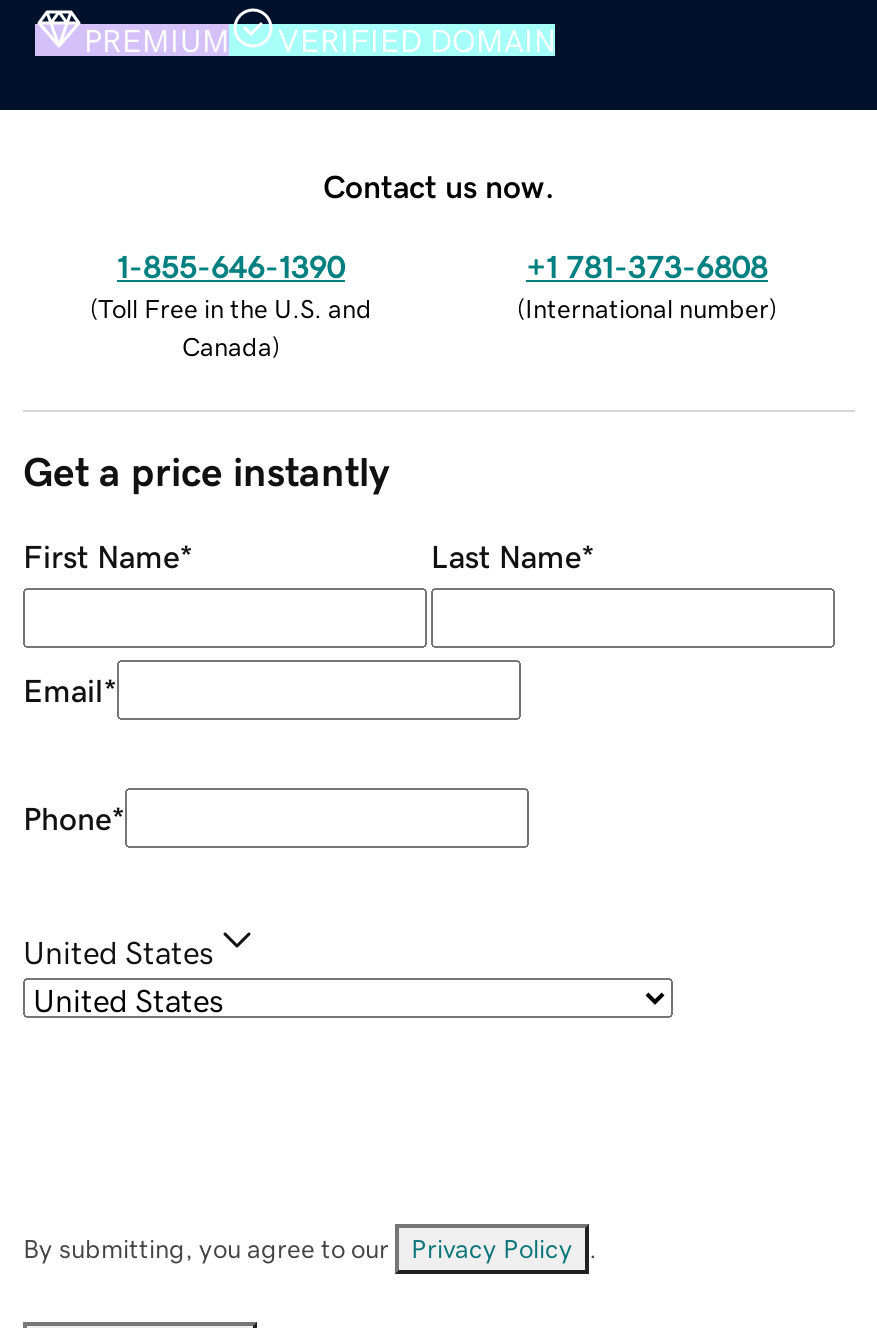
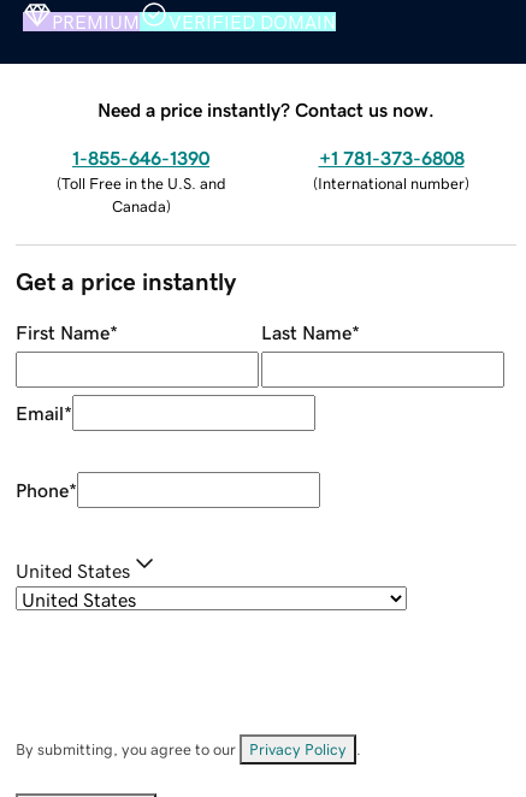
- Contact us now.
+ Need a price instantly? Contact us now.
